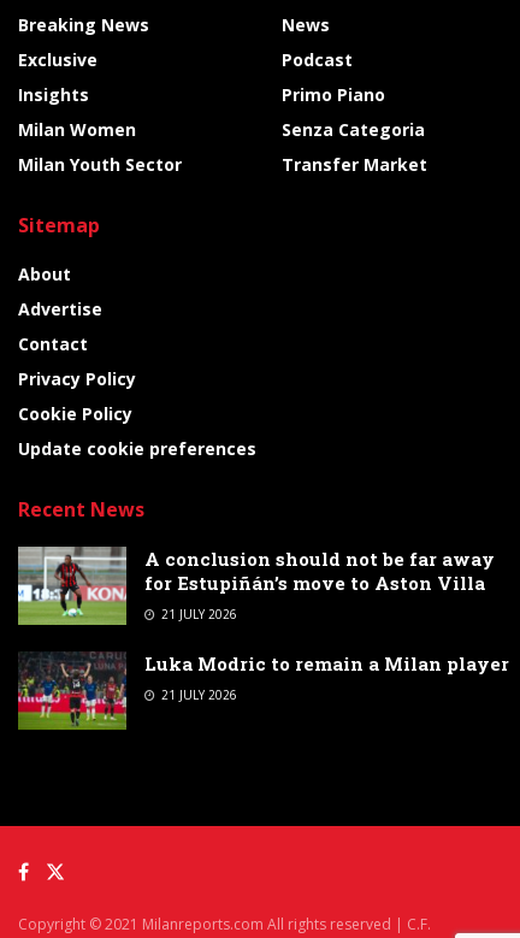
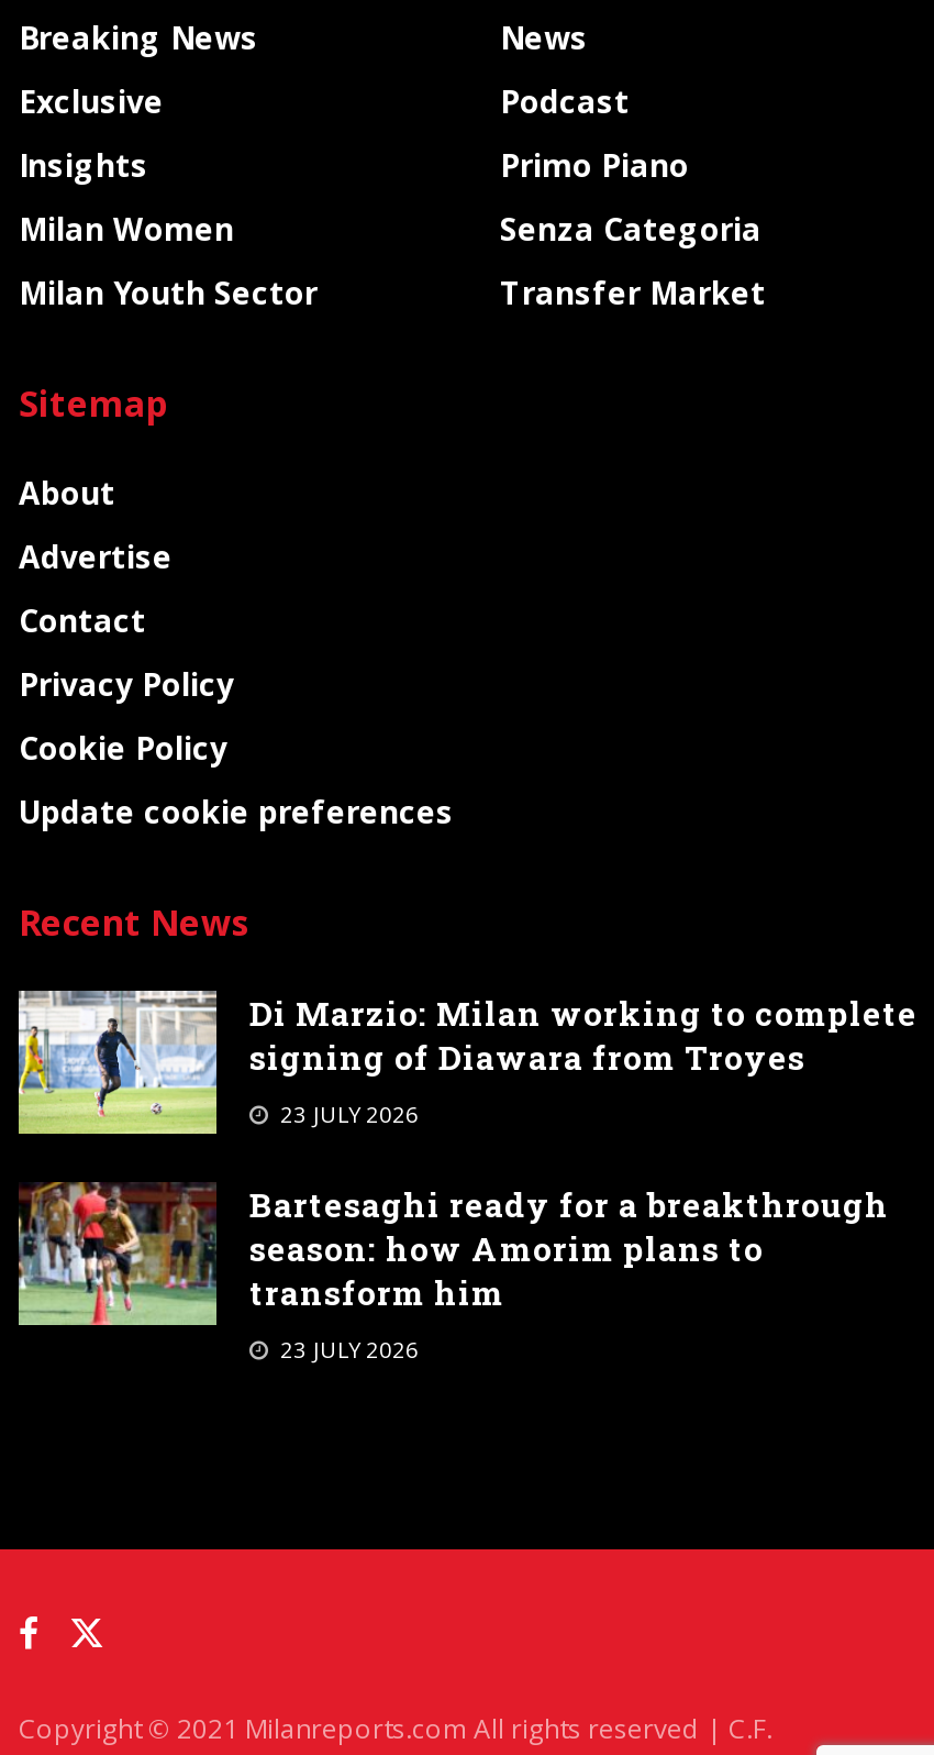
- [image]
- A conclusion should not be far away
- for Estupiñán’s move to Aston Villa
- 21 JULY 2026
+ [image]
+ Di Marzio: Milan working to complete
+ signing of Diawara from Troyes
+ 23 JULY 2026

- [image]
- Luka Modric to remain a Milan player
- 21 JULY 2026
+ [image]
+ Bartesaghi ready for a breakthrough
+ season: how Amorim plans to
+ transform him
+ 23 JULY 2026
